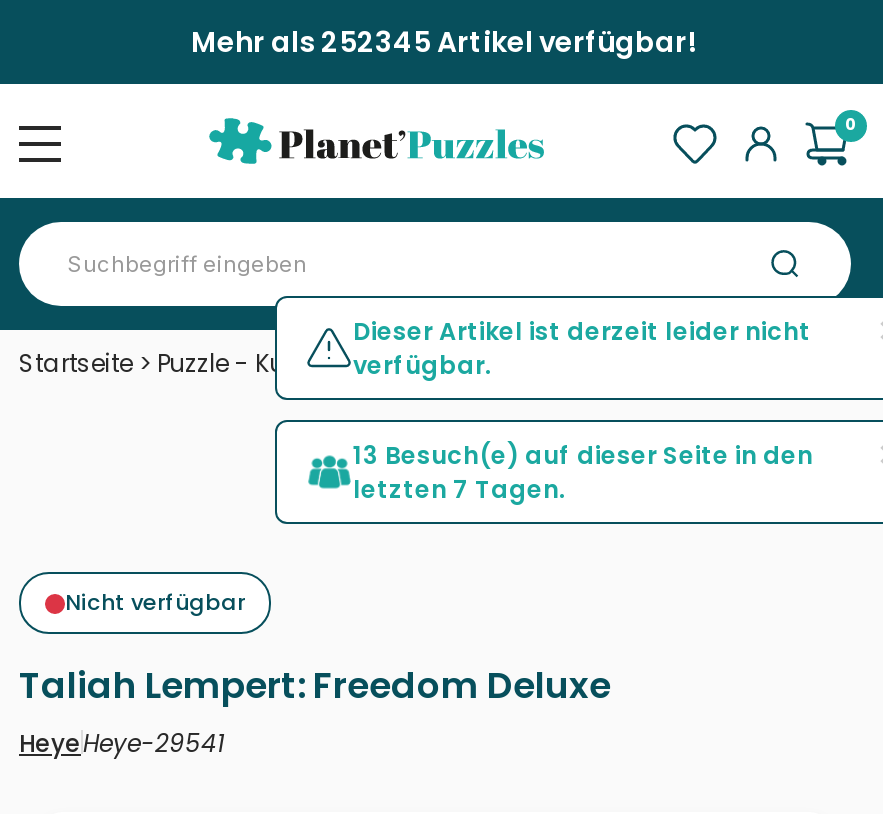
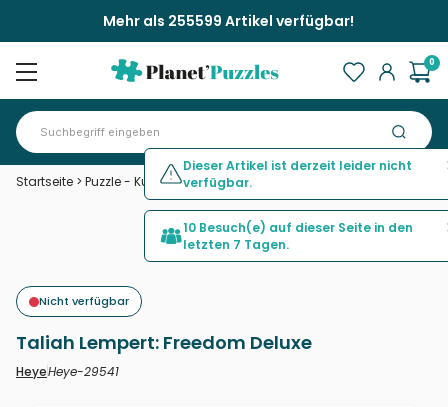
- Mehr als 252345 Artikel verfügbar!
+ Mehr als 255599 Artikel verfügbar!

- 13 Besuch(e) auf dieser Seite in den
+ 10 Besuch(e) auf dieser Seite in den
